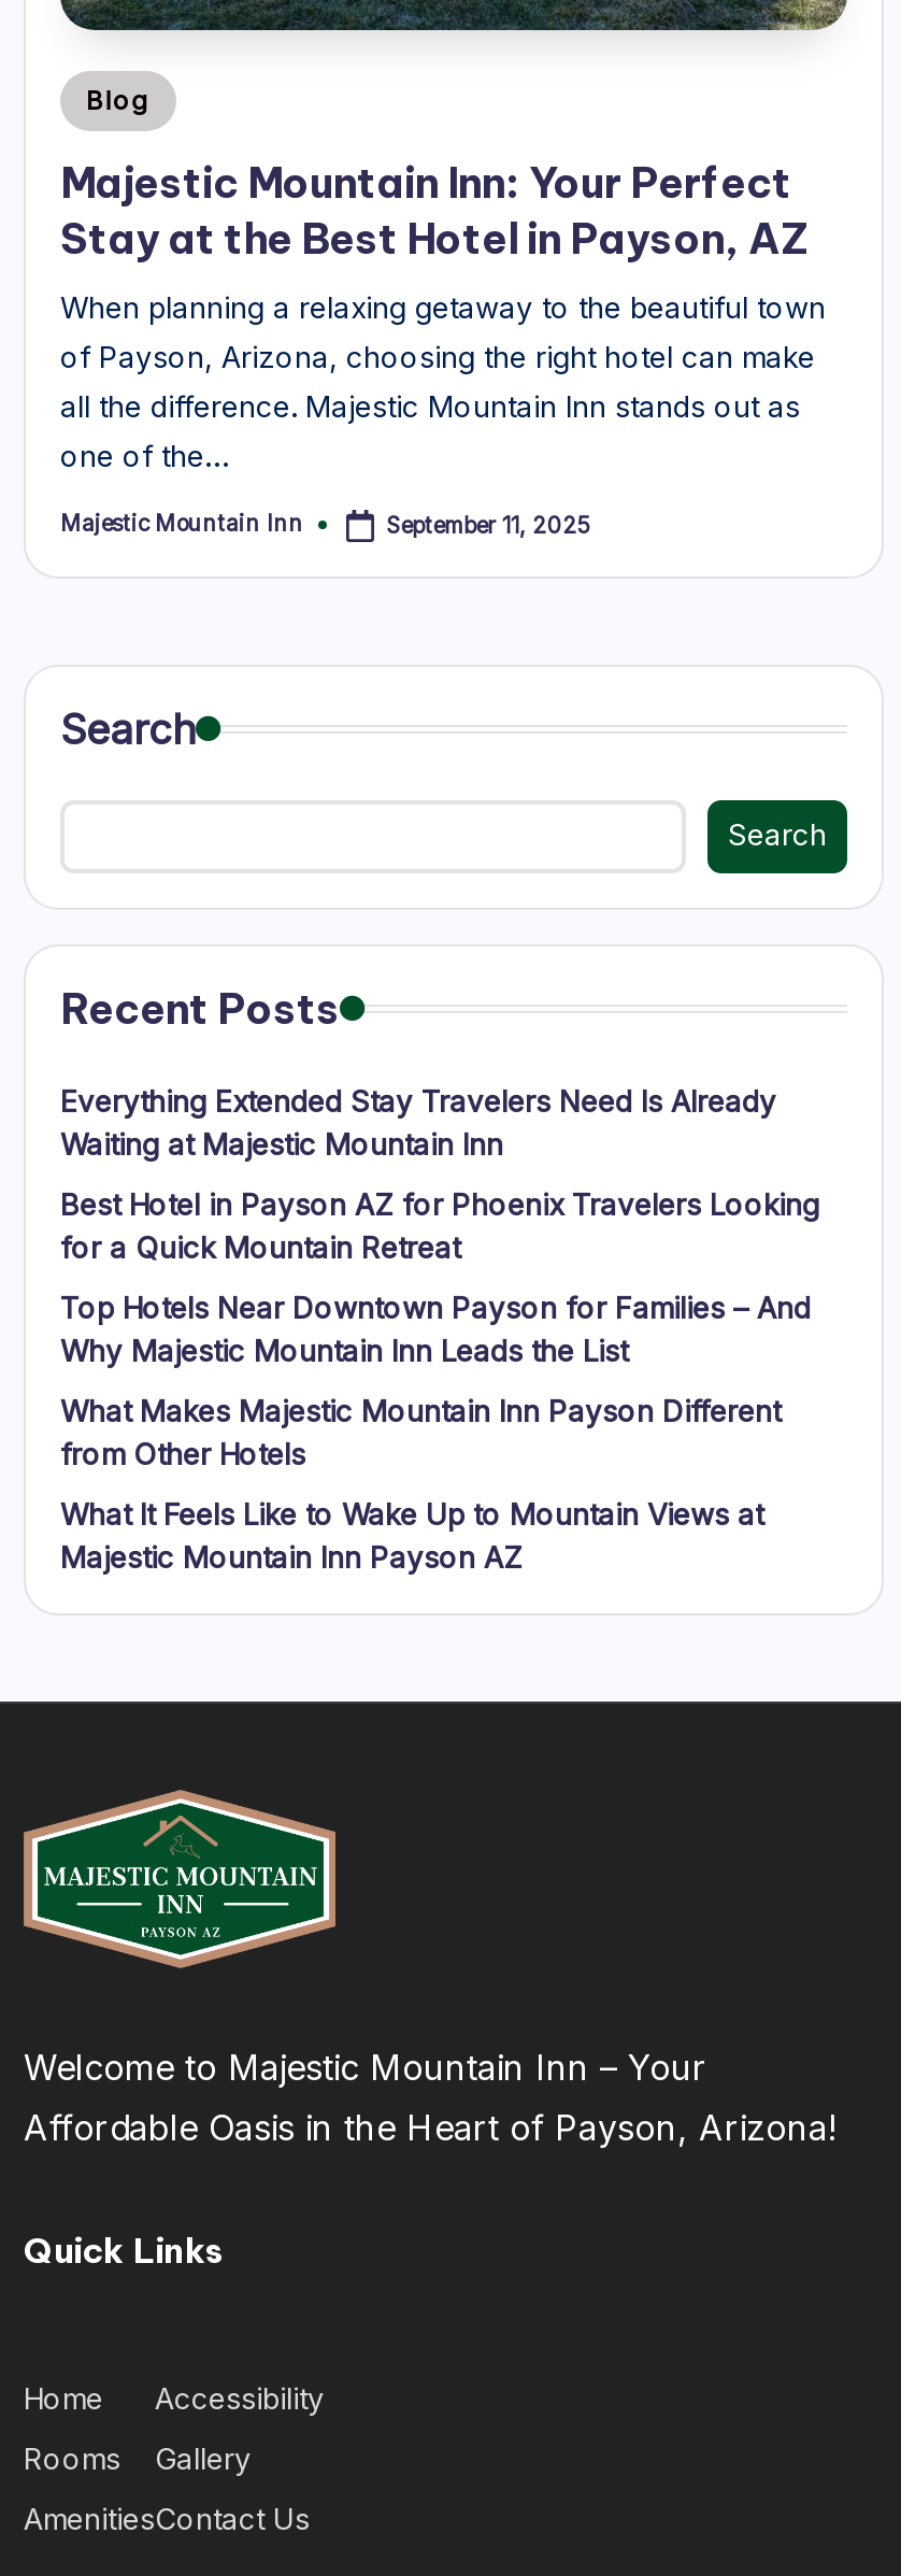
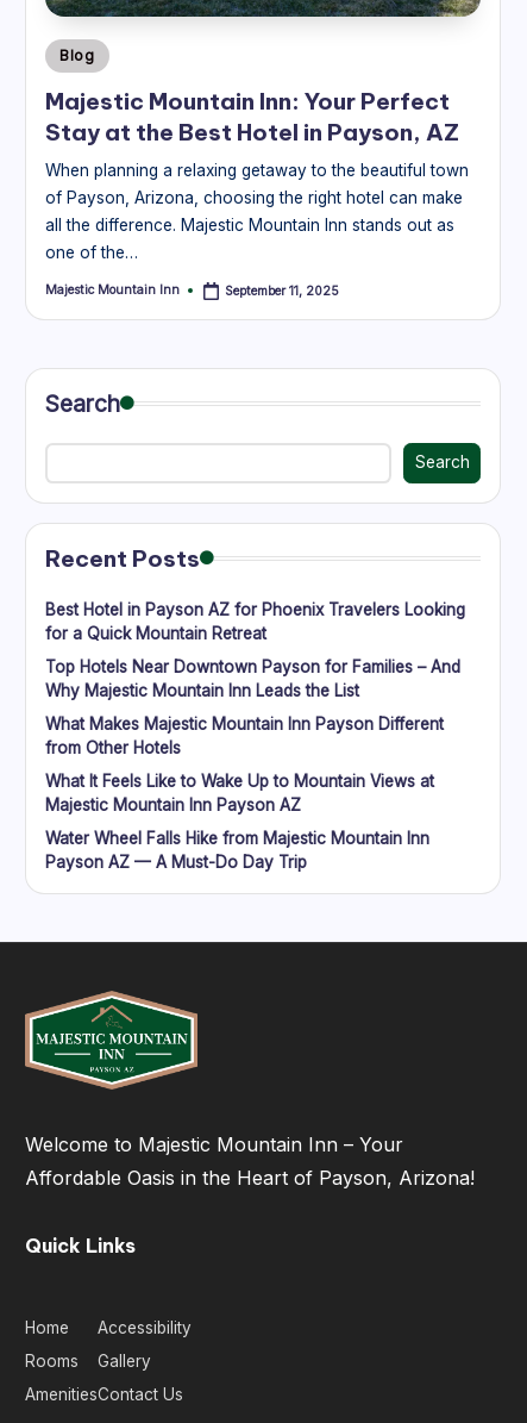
- Everything Extended Stay Travelers Need Is Already
- Waiting at Majestic Mountain Inn

moved up: Best Hotel in Payson AZ for Phoenix Travelers Looking | for a Quick Mountain Retreat | Top Hotels Near Downtown Payson for Families – And | Why Majestic Mountain Inn Leads the List | What Makes Majestic Mountain Inn Payson Different | from Other Hotels | What It Feels Like to Wake Up to Mountain Views at | Majestic Mountain Inn Payson AZ

+ Water Wheel Falls Hike from Majestic Mountain Inn
+ Payson AZ — A Must-Do Day Trip
